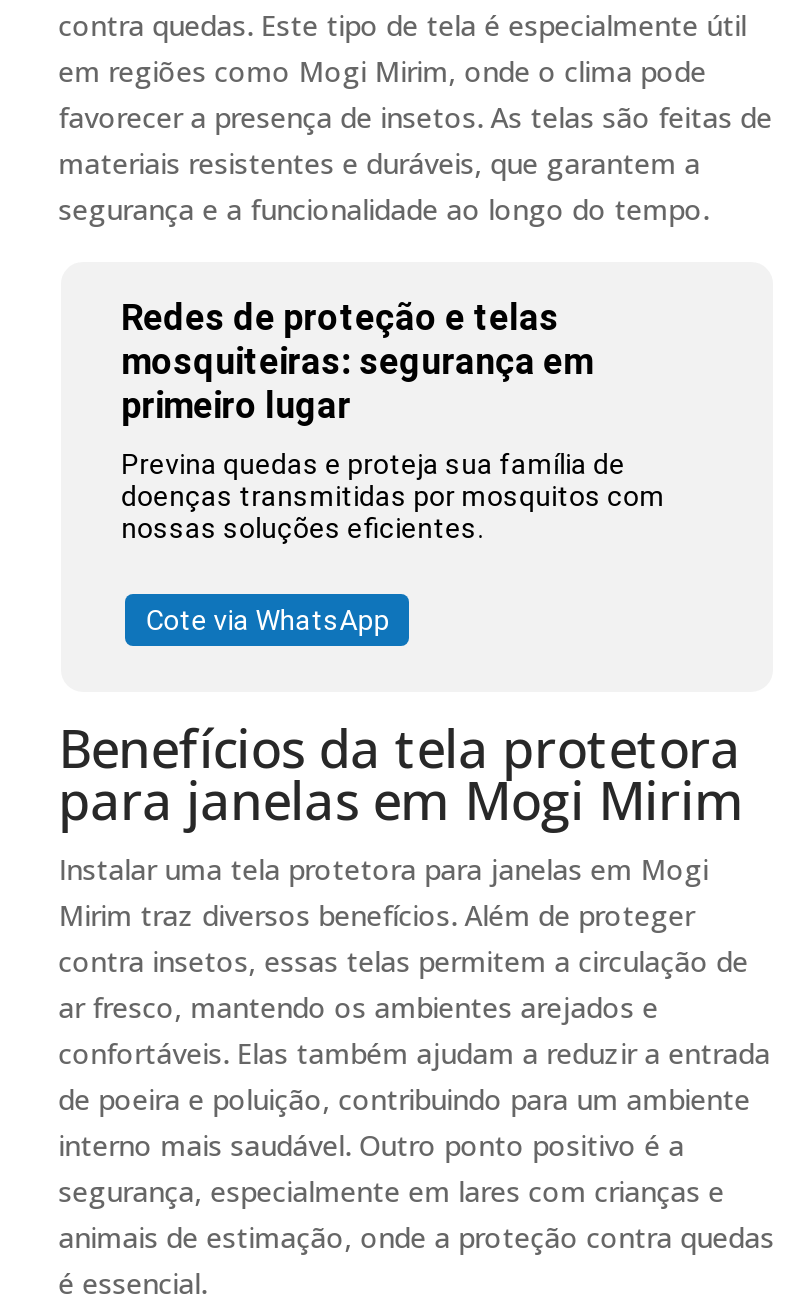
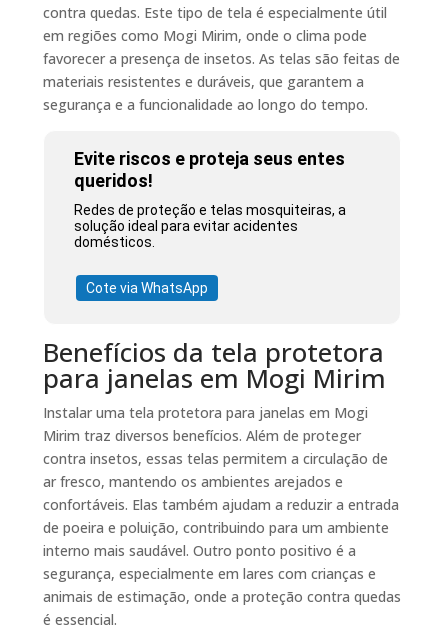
- Redes de proteção e telas
- mosquiteiras: segurança em
- primeiro lugar
+ Evite riscos e proteja seus entes
+ queridos!

- Previna quedas e proteja sua família de
- doenças transmitidas por mosquitos com
- nossas soluções eficientes.
+ Redes de proteção e telas mosquiteiras, a
+ solução ideal para evitar acidentes
+ domésticos.
